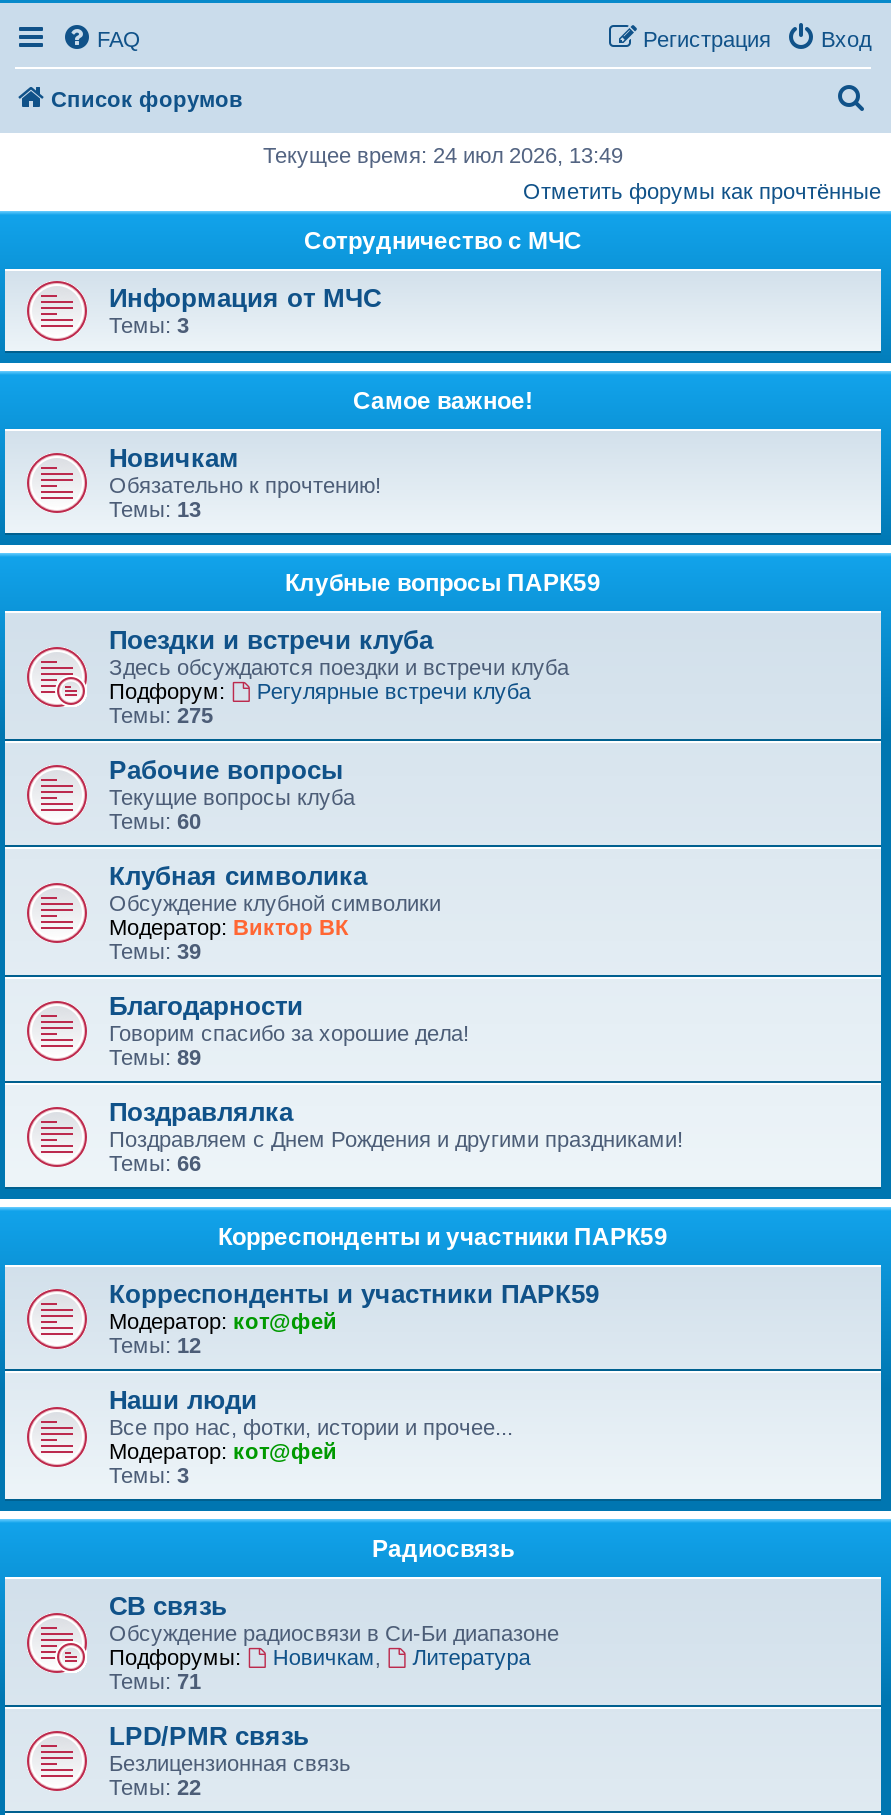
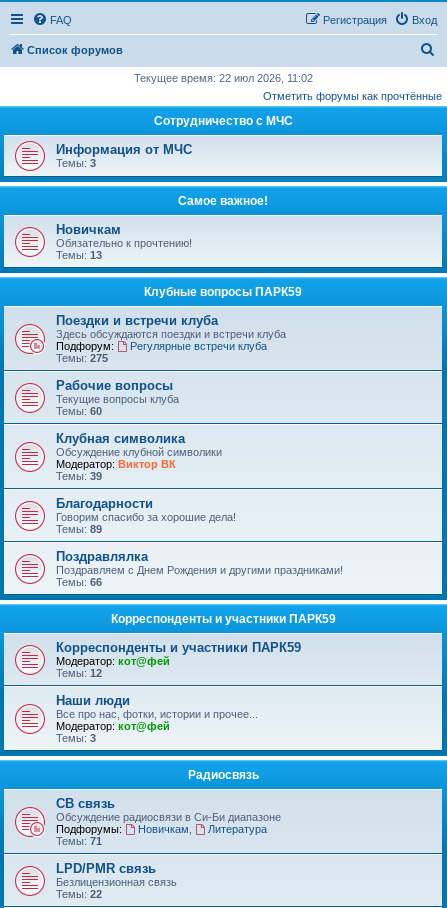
- Текущее время: 24 июл 2026, 13:49
+ Текущее время: 22 июл 2026, 11:02
